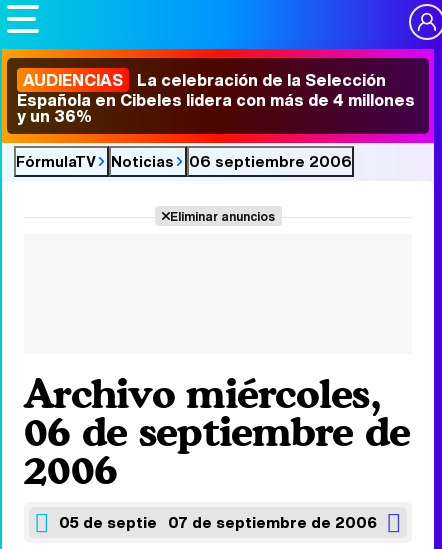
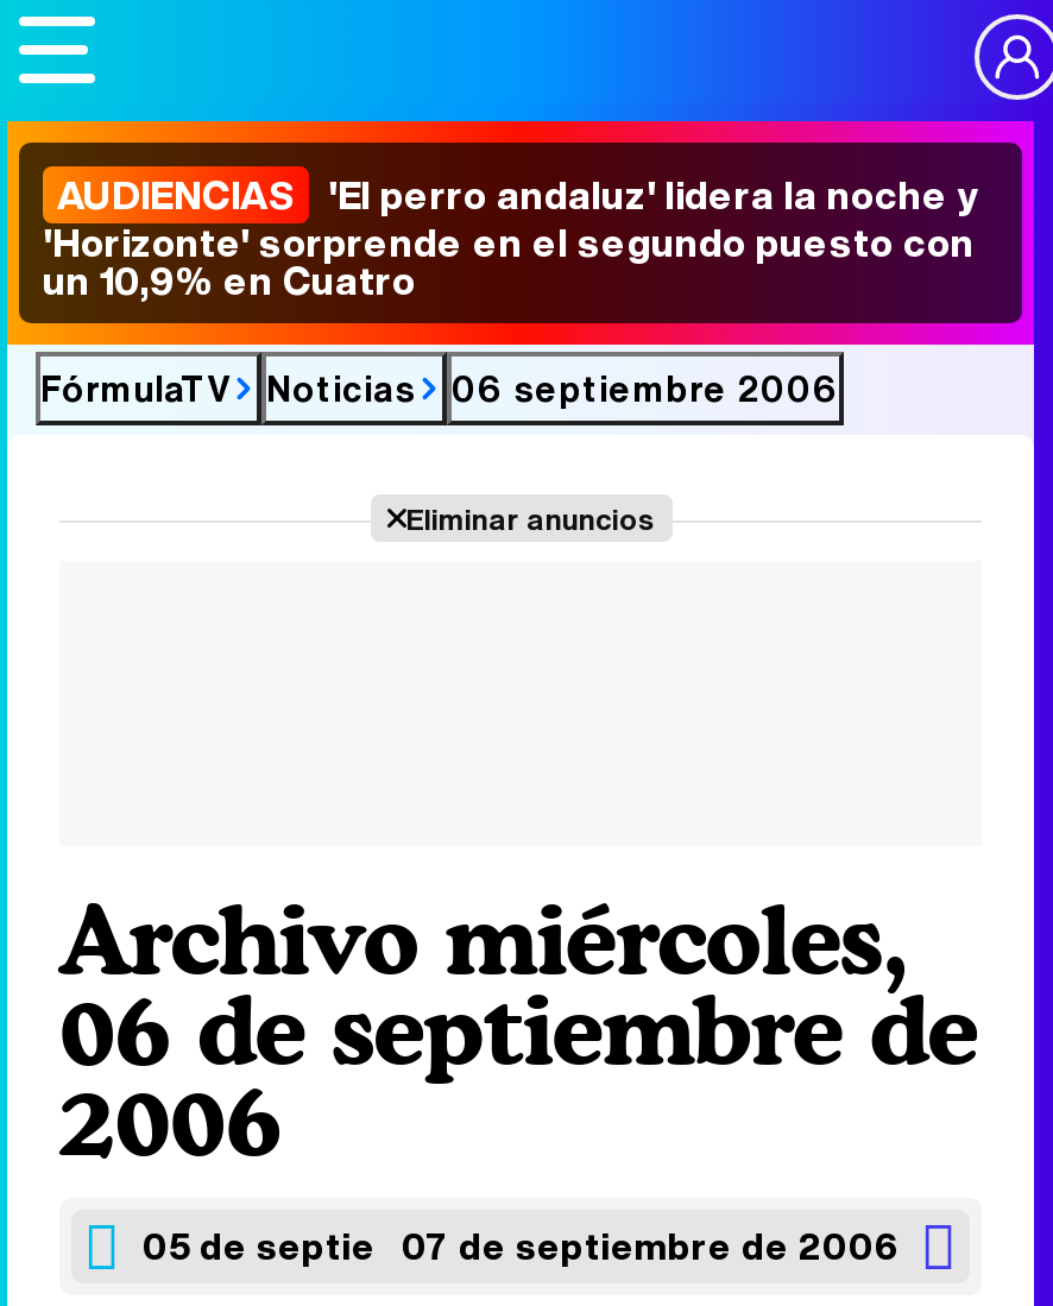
- AUDIENCIAS La celebración de la Selección
- Española en Cibeles lidera con más de 4 millones
- y un 36%
+ AUDIENCIAS 'El perro andaluz' lidera la noche y
+ 'Horizonte' sorprende en el segundo puesto con
+ un 10,9% en Cuatro
